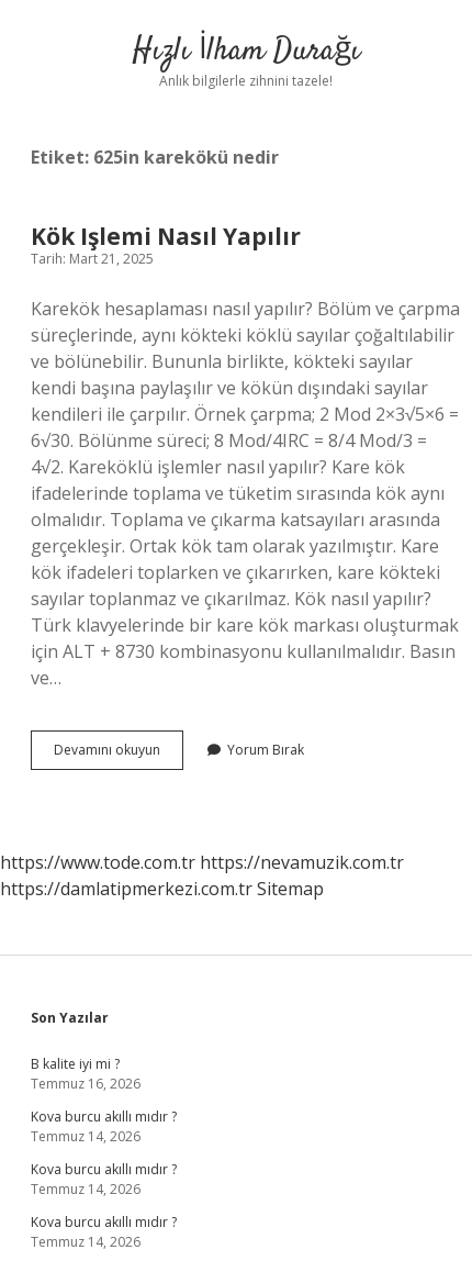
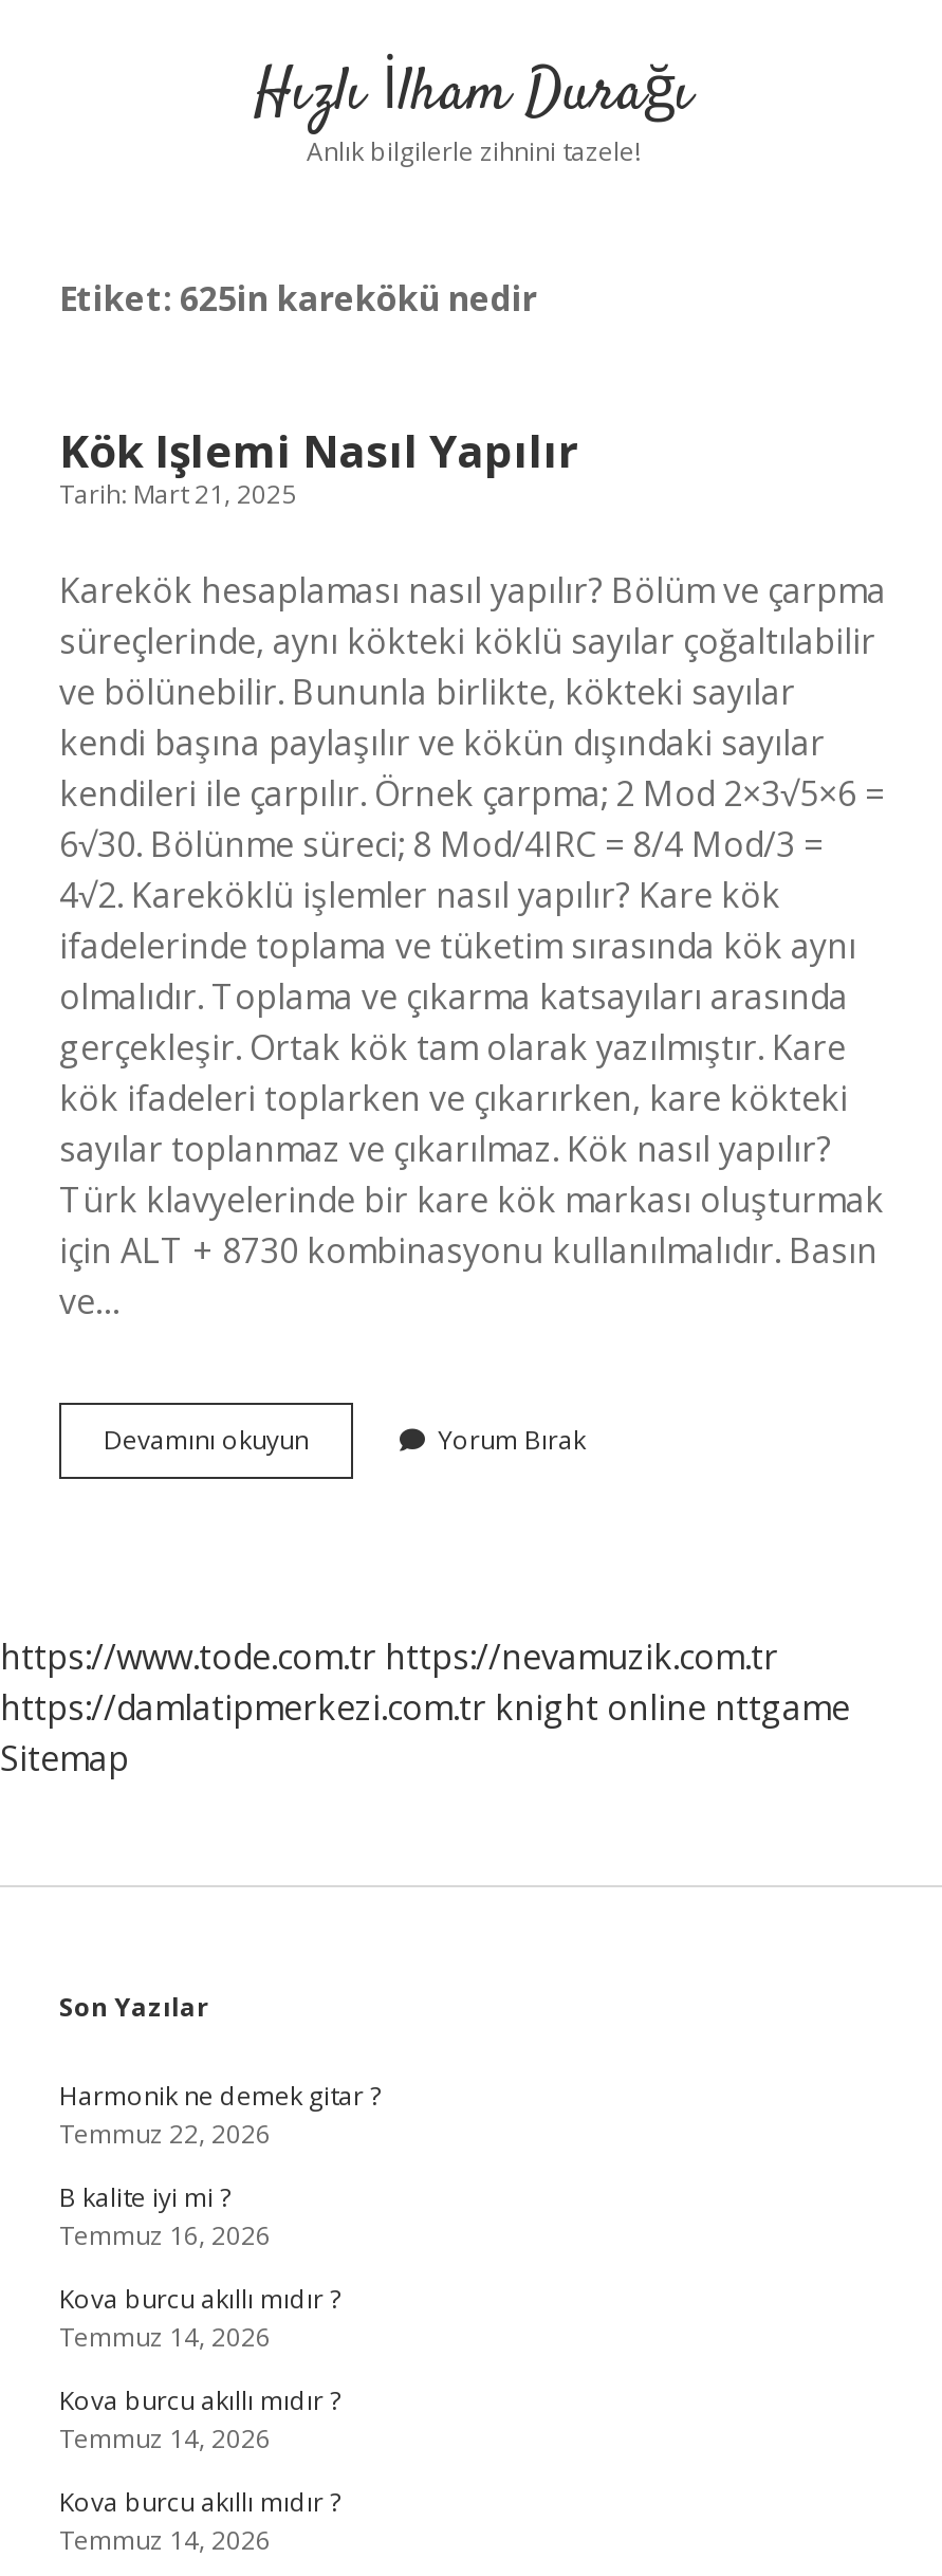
- https://damlatipmerkezi.com.tr Sitemap
+ https://damlatipmerkezi.com.tr knight online nttgame
+ Sitemap

+ Harmonik ne demek gitar ?
+ Temmuz 22, 2026
